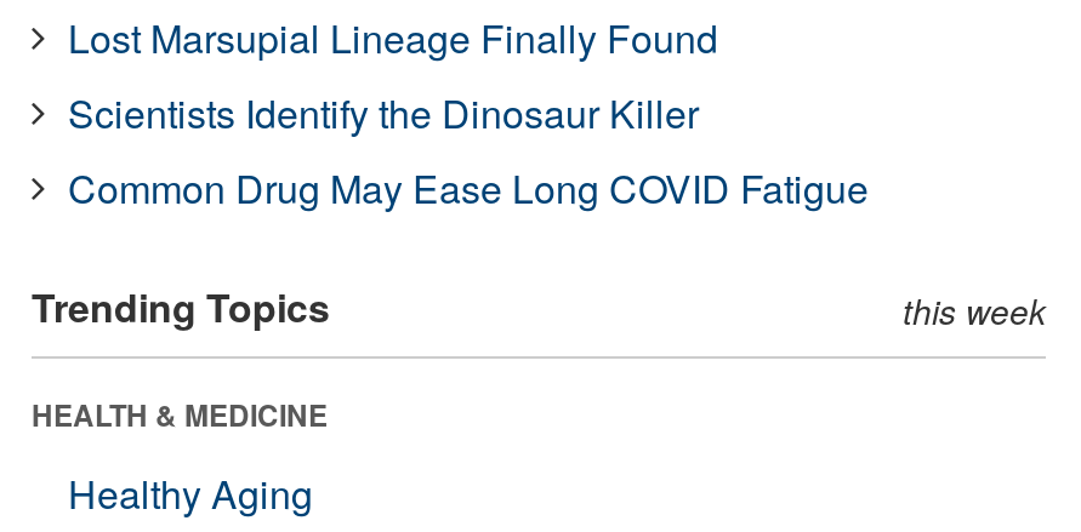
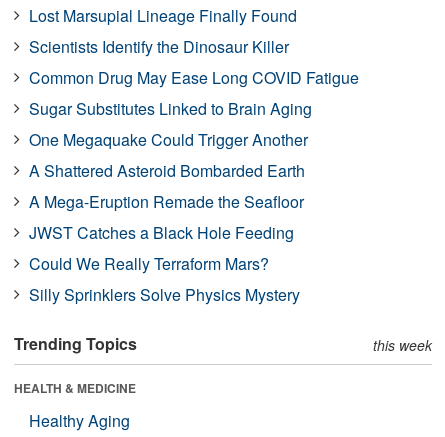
+ Sugar Substitutes Linked to Brain Aging
+ One Megaquake Could Trigger Another
+ A Shattered Asteroid Bombarded Earth
+ A Mega-Eruption Remade the Seafloor
+ JWST Catches a Black Hole Feeding
+ Could We Really Terraform Mars?
+ Silly Sprinklers Solve Physics Mystery
